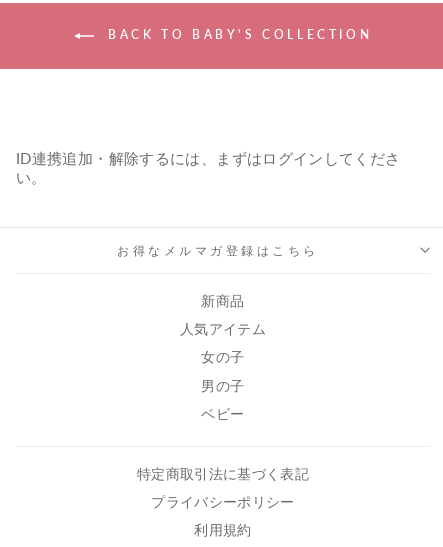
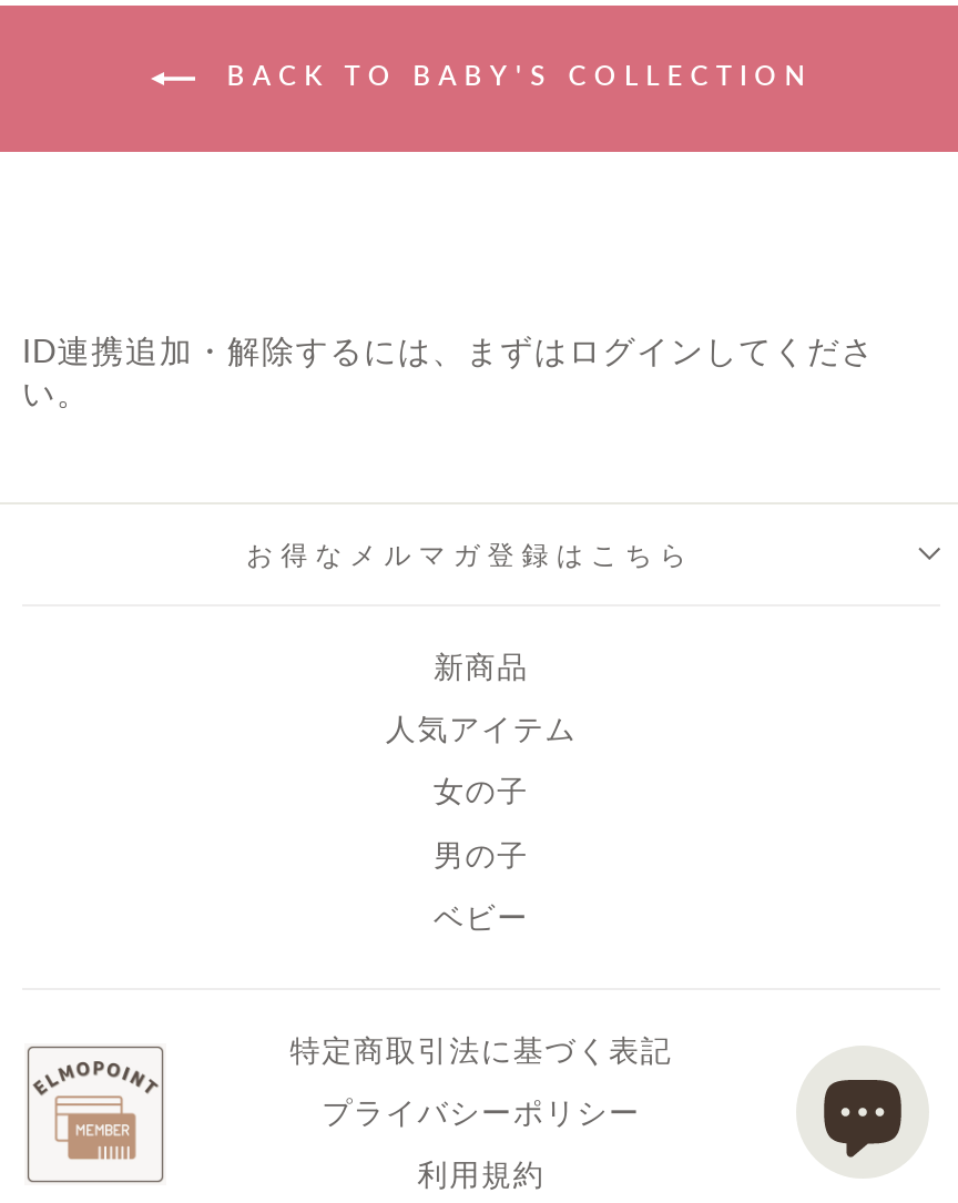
+ [image]

+ [image]
